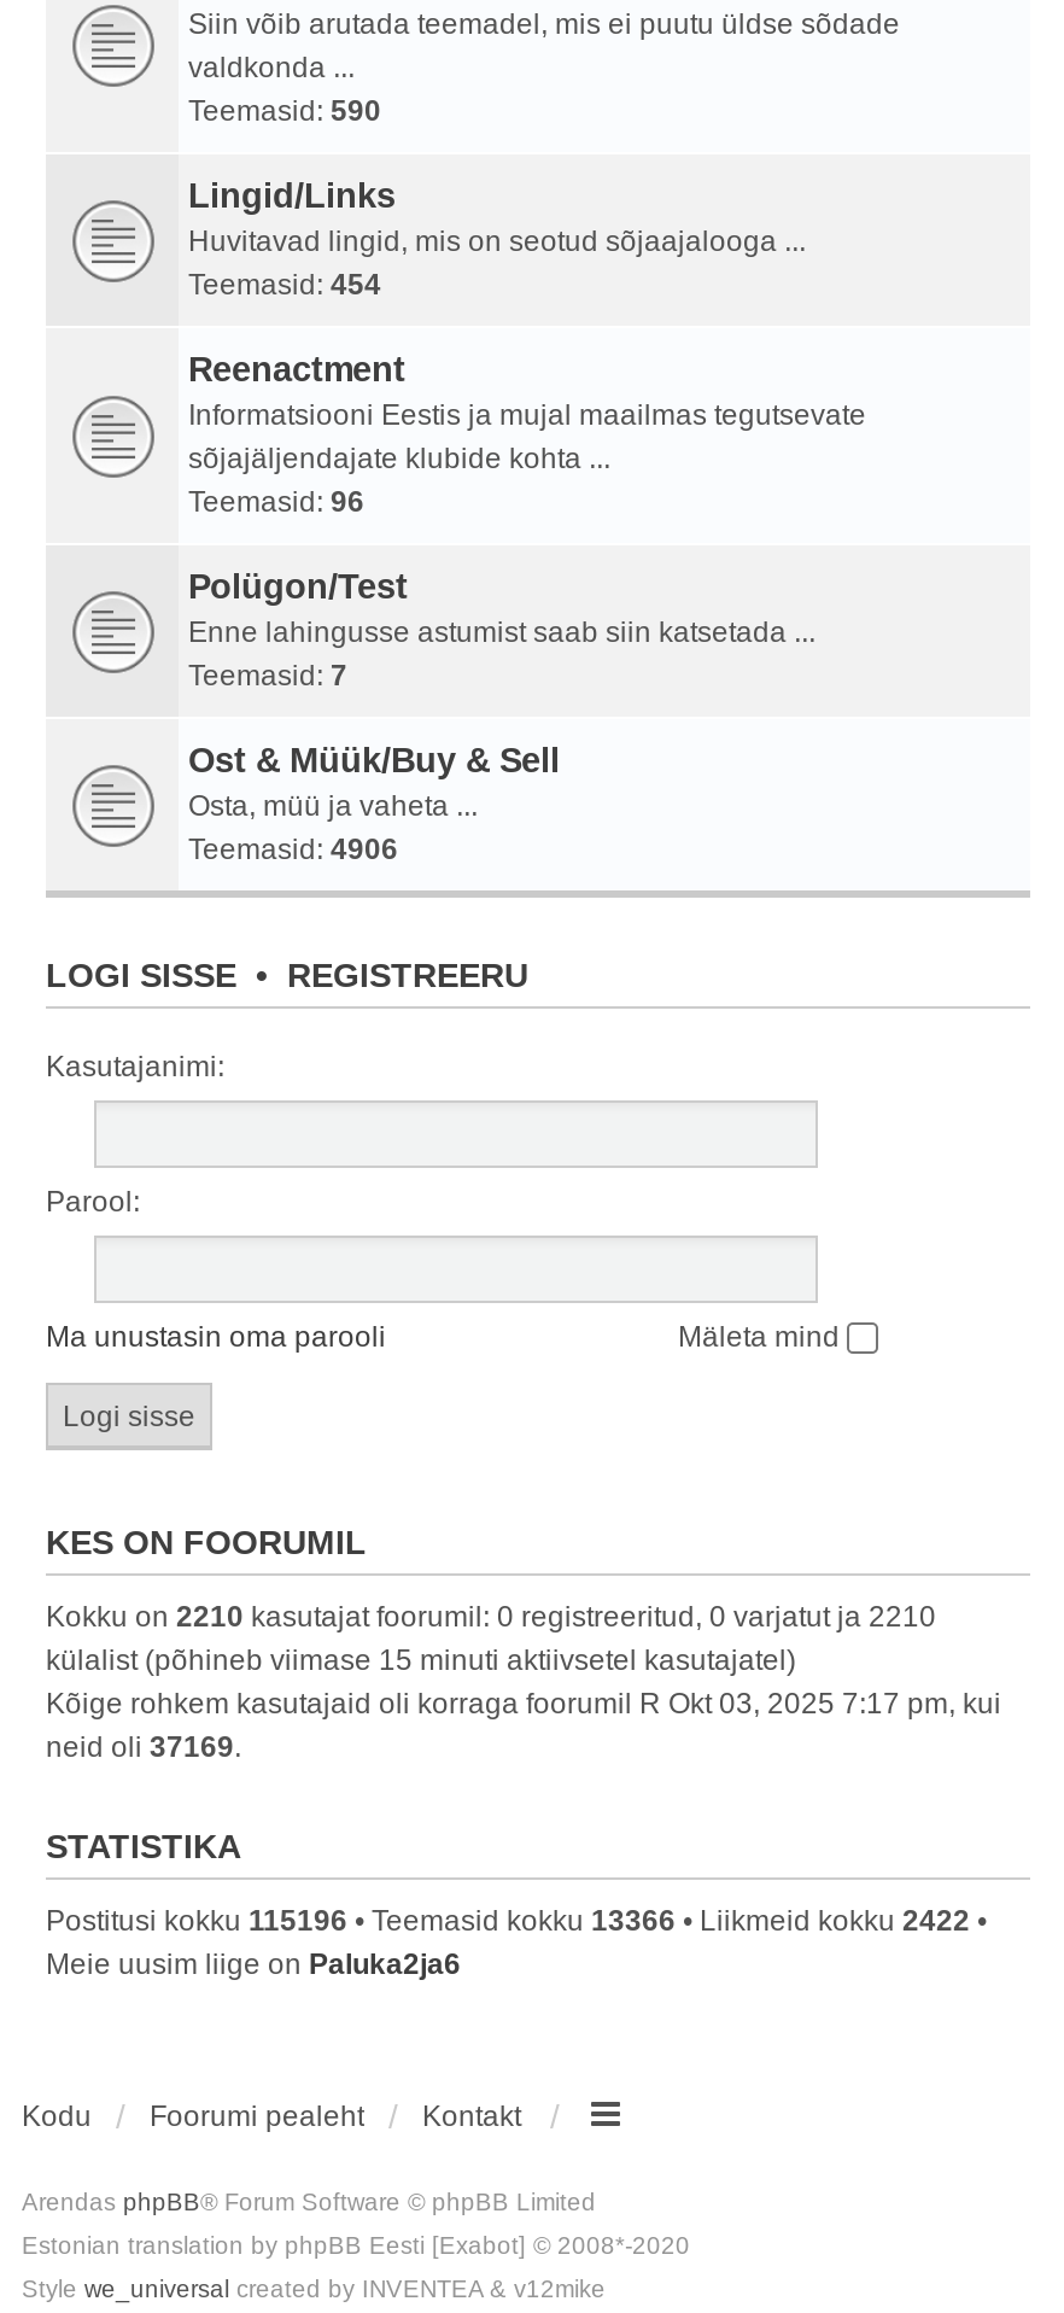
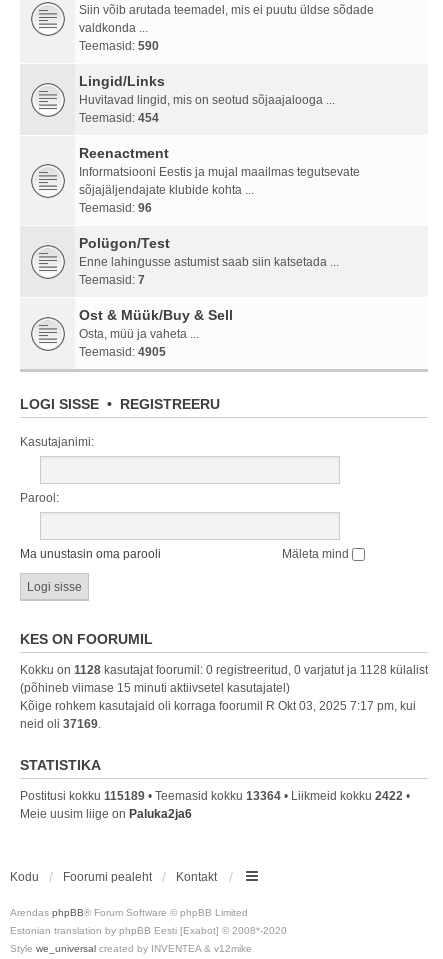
- Teemasid: 4906
+ Teemasid: 4905

- Kokku on 2210 kasutajat foorumil: 0 registreeritud, 0 varjatut ja 2210
- külalist (põhineb viimase 15 minuti aktiivsetel kasutajatel)
+ Kokku on 1128 kasutajat foorumil: 0 registreeritud, 0 varjatut ja 1128 külalist
+ (põhineb viimase 15 minuti aktiivsetel kasutajatel)

- Postitusi kokku 115196 • Teemasid kokku 13366 • Liikmeid kokku 2422 •
+ Postitusi kokku 115189 • Teemasid kokku 13364 • Liikmeid kokku 2422 •
